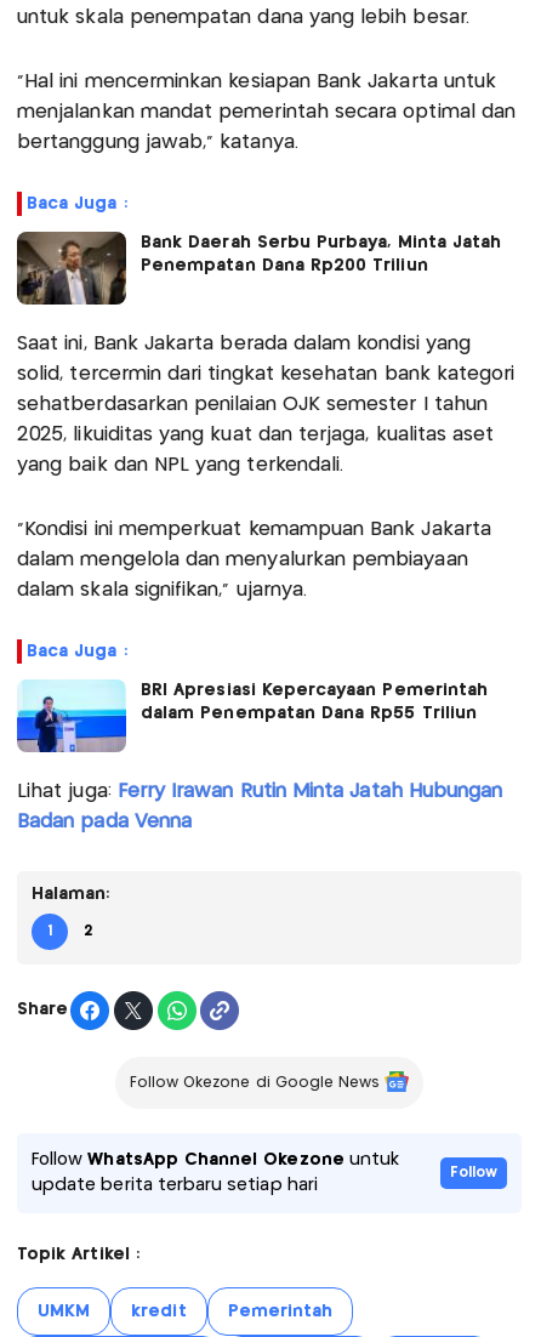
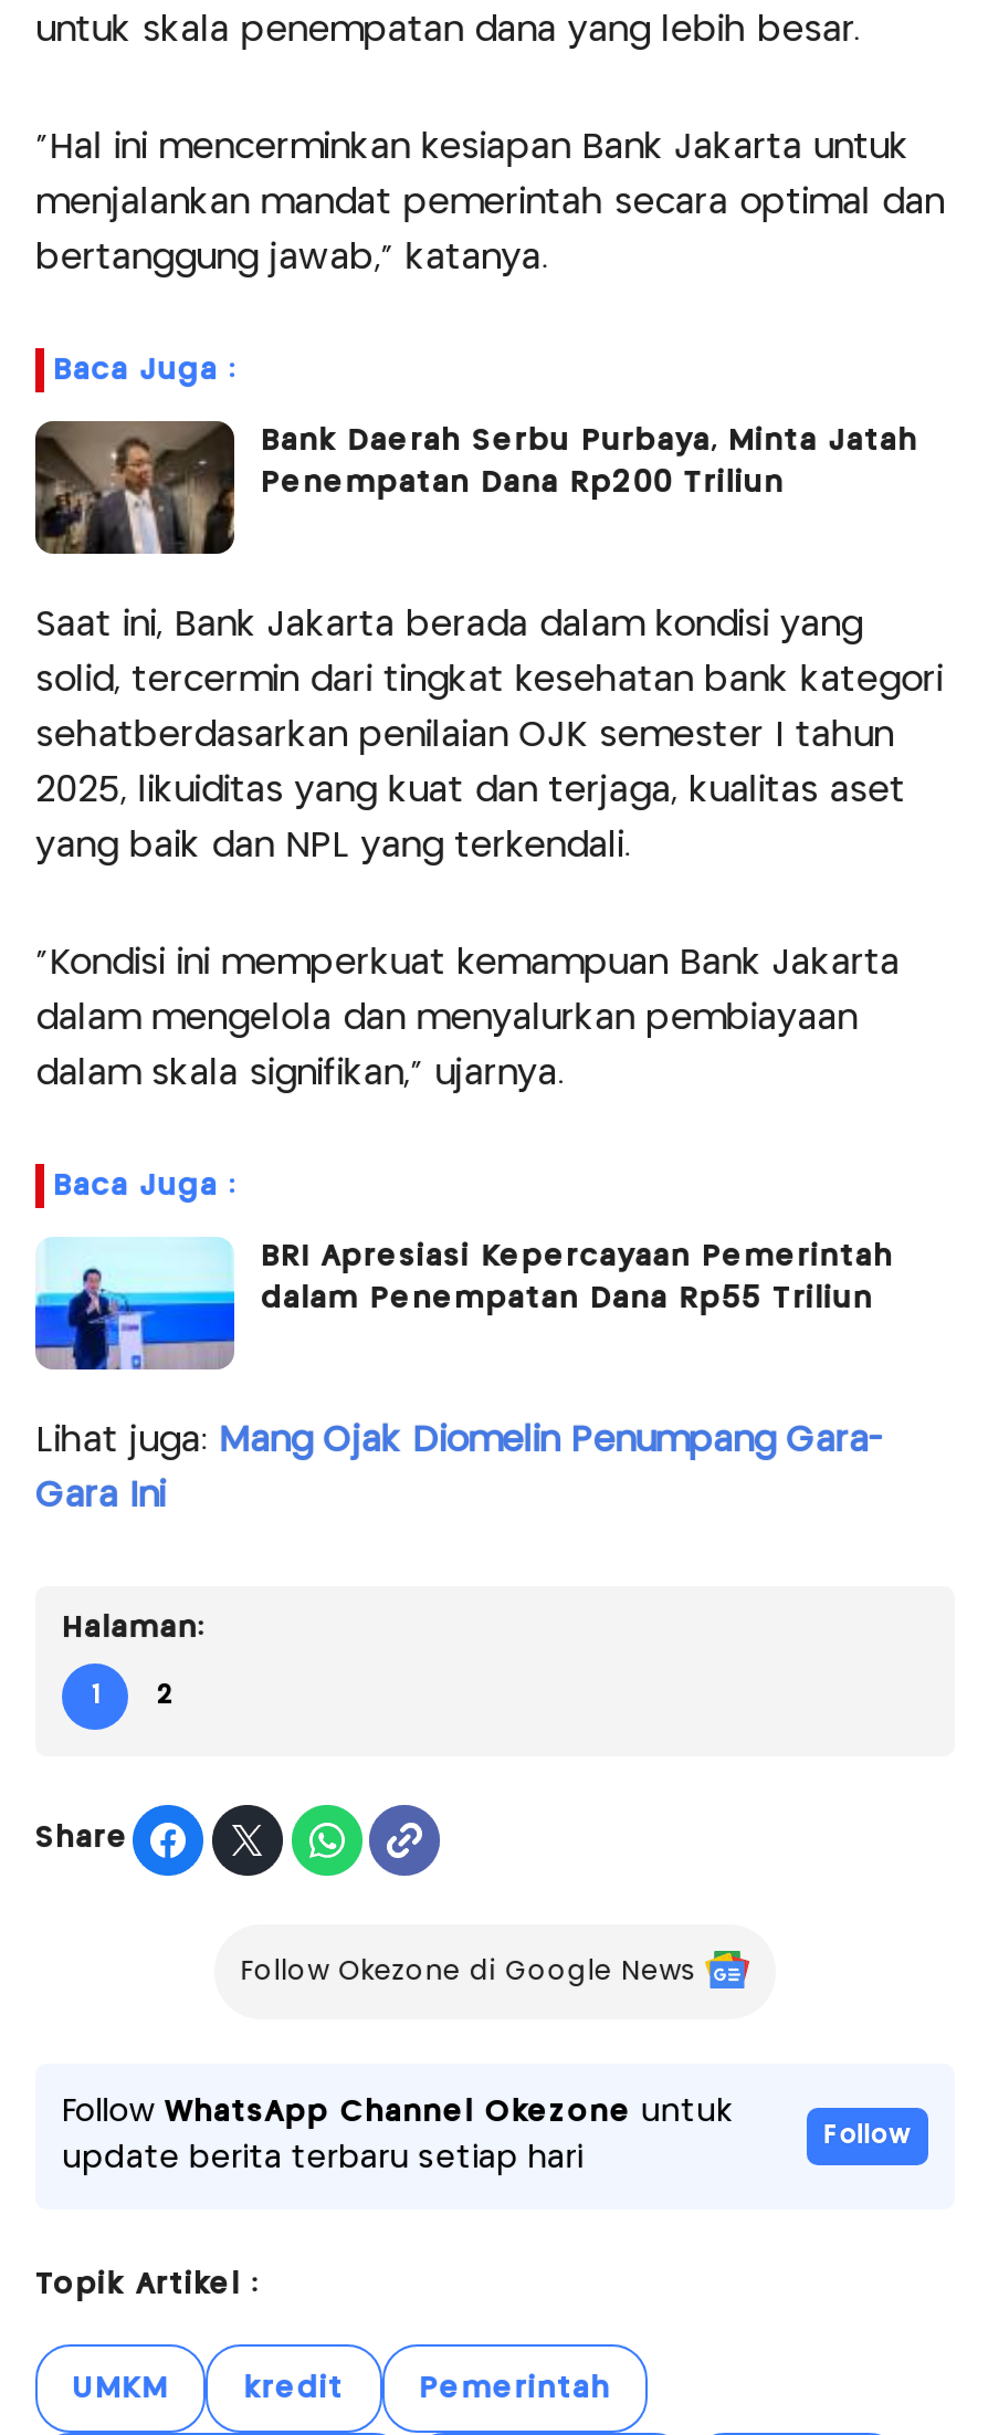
- Lihat juga: Ferry Irawan Rutin Minta Jatah Hubungan
+ Lihat juga: Mang Ojak Diomelin Penumpang Gara-

- Badan pada Venna
+ Gara Ini
